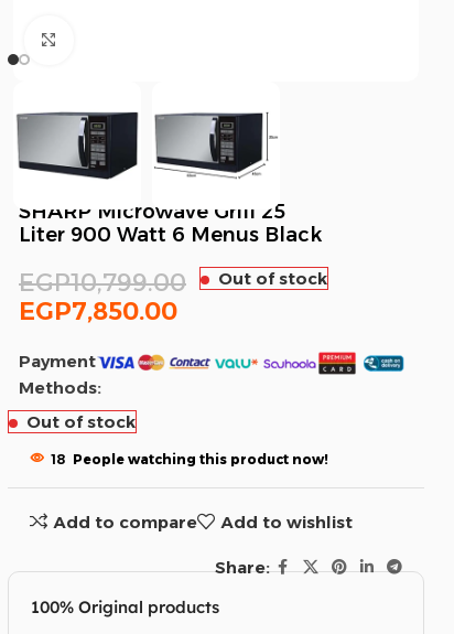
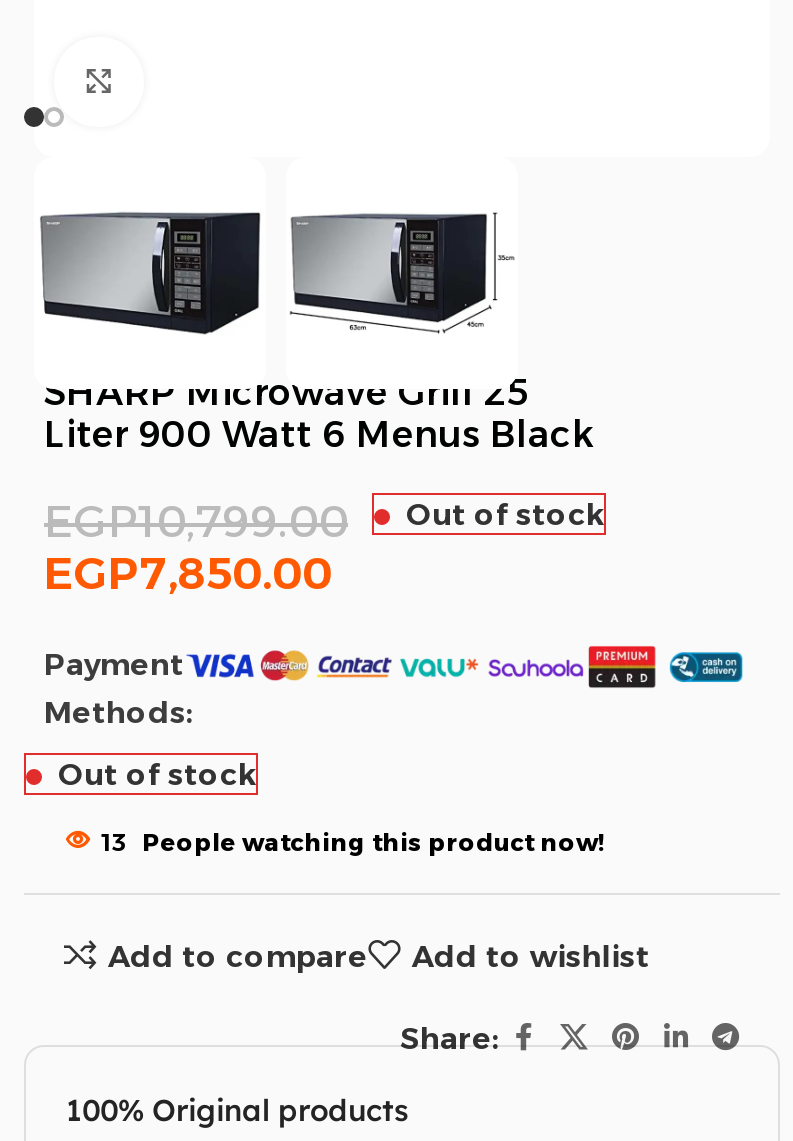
- 18 People watching this product now!
+ 13 People watching this product now!
